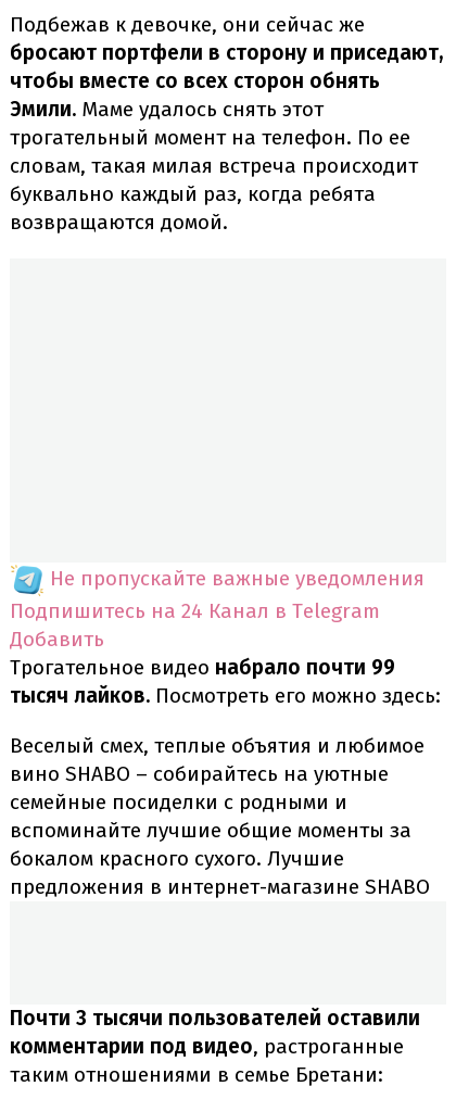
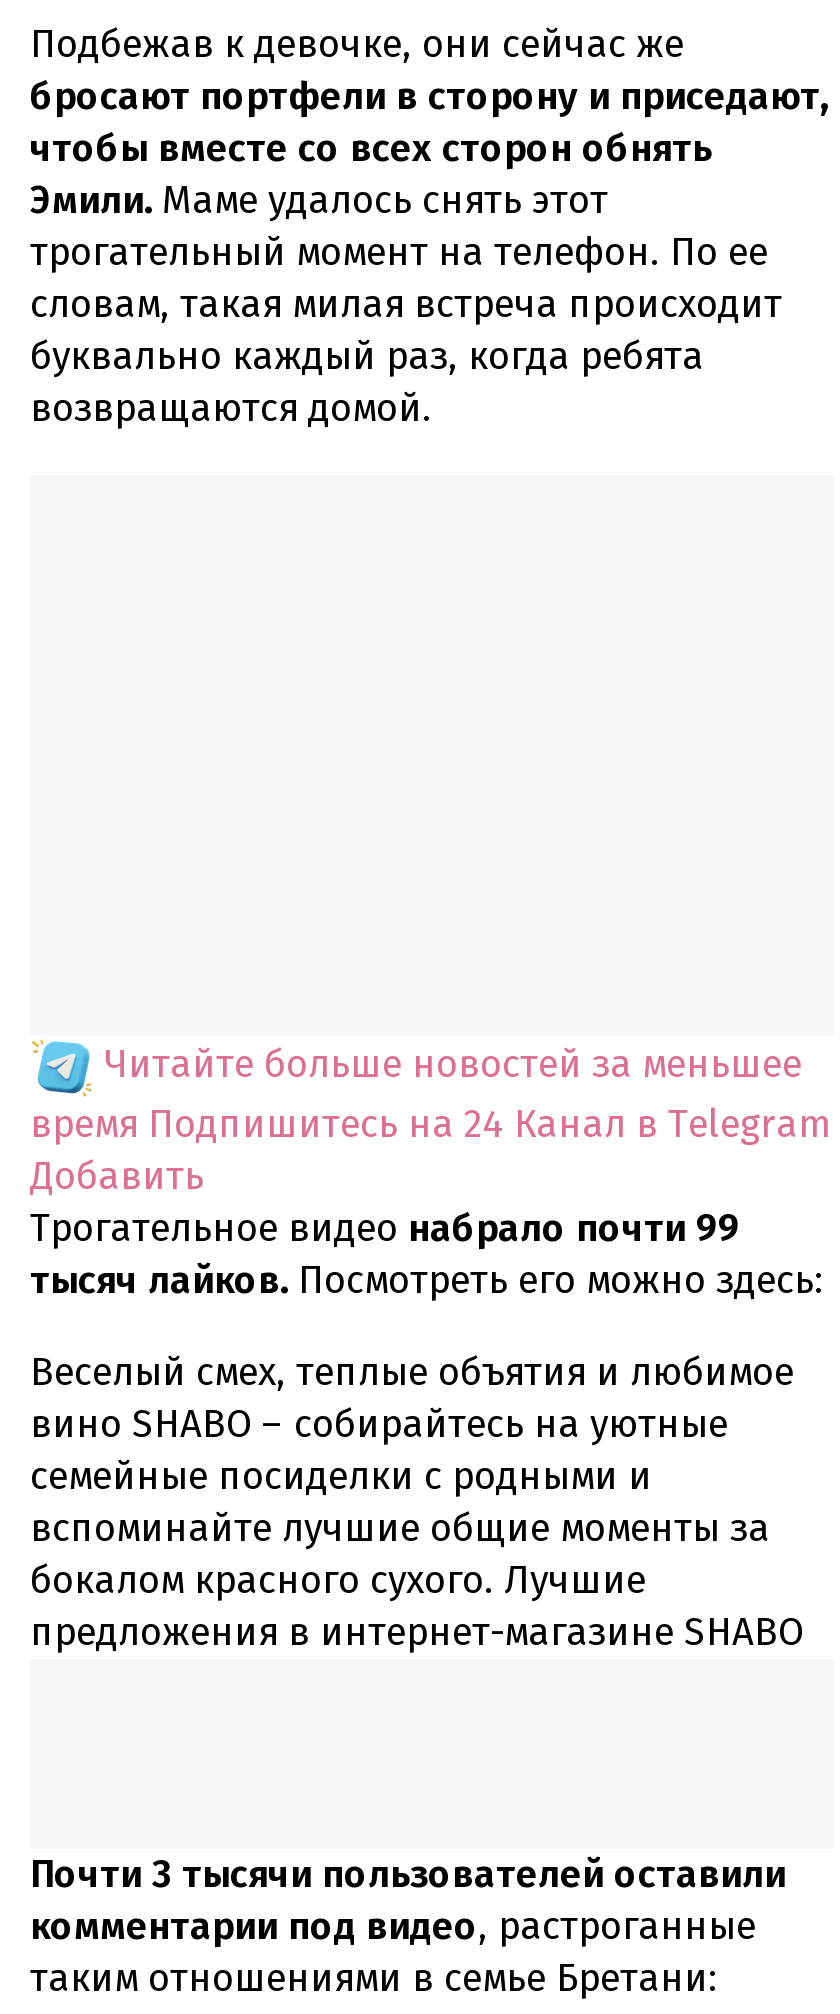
- Не пропускайте важные уведомления
- Подпишитесь на 24 Канал в Telegram
+ Читайте больше новостей за меньшее
+ время Подпишитесь на 24 Канал в Telegram
